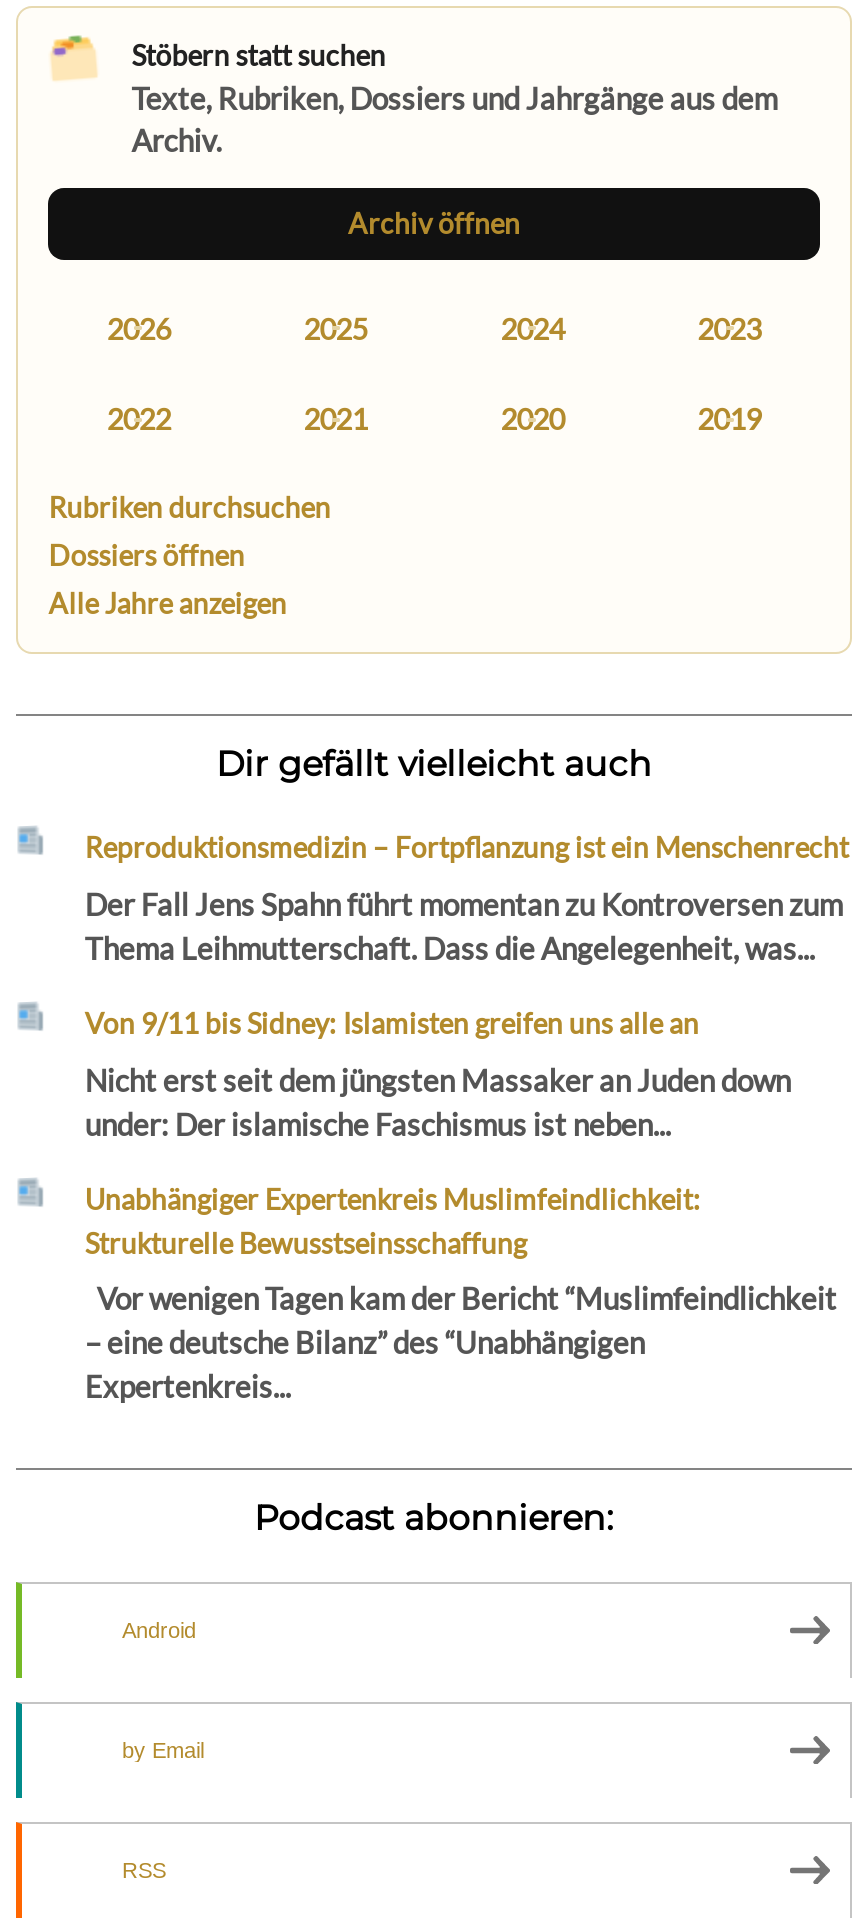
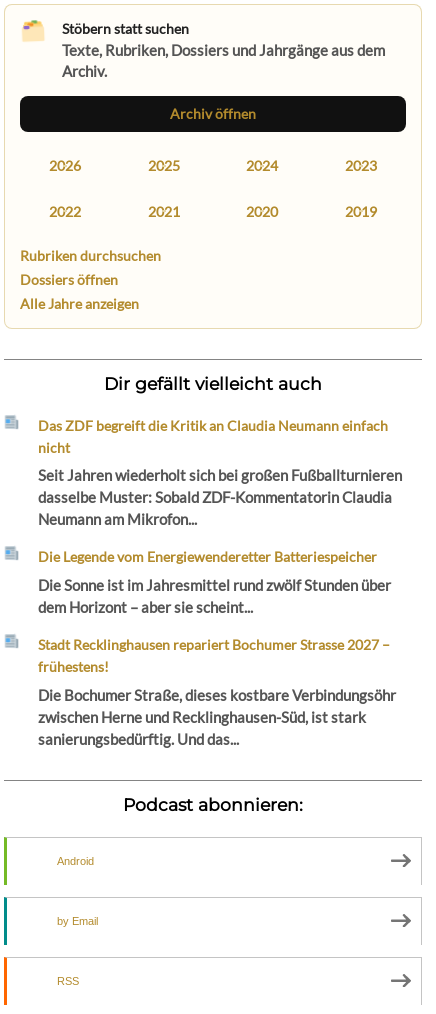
- Reproduktionsmedizin – Fortpflanzung ist ein Menschenrecht
+ Das ZDF begreift die Kritik an Claudia Neumann einfach
+ nicht

- Der Fall Jens Spahn führt momentan zu Kontroversen zum
- Thema Leihmutterschaft. Dass die Angelegenheit, was...
+ Seit Jahren wiederholt sich bei großen Fußballturnieren
+ dasselbe Muster: Sobald ZDF-Kommentatorin Claudia
+ Neumann am Mikrofon...

- Von 9/11 bis Sidney: Islamisten greifen uns alle an
+ Die Legende vom Energiewenderetter Batteriespeicher

- Nicht erst seit dem jüngsten Massaker an Juden down
- under: Der islamische Faschismus ist neben...
+ Die Sonne ist im Jahresmittel rund zwölf Stunden über
+ dem Horizont – aber sie scheint...

- Unabhängiger Expertenkreis Muslimfeindlichkeit:
- Strukturelle Bewusstseinsschaffung
+ Stadt Recklinghausen repariert Bochumer Strasse 2027 –
+ frühestens!

- Vor wenigen Tagen kam der Bericht “Muslimfeindlichkeit
- – eine deutsche Bilanz” des “Unabhängigen
- Expertenkreis...
+ Die Bochumer Straße, dieses kostbare Verbindungsöhr
+ zwischen Herne und Recklinghausen-Süd, ist stark
+ sanierungsbedürftig. Und das...
